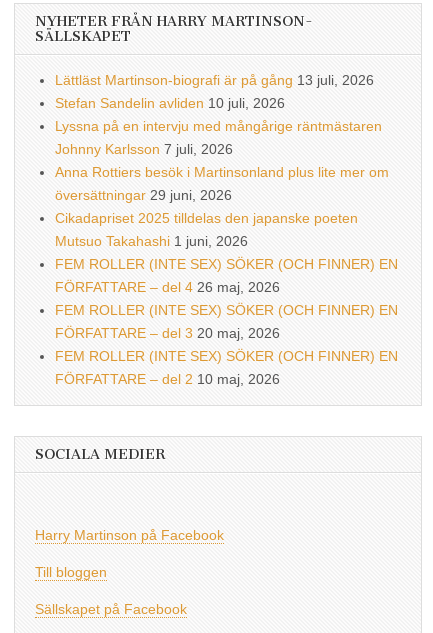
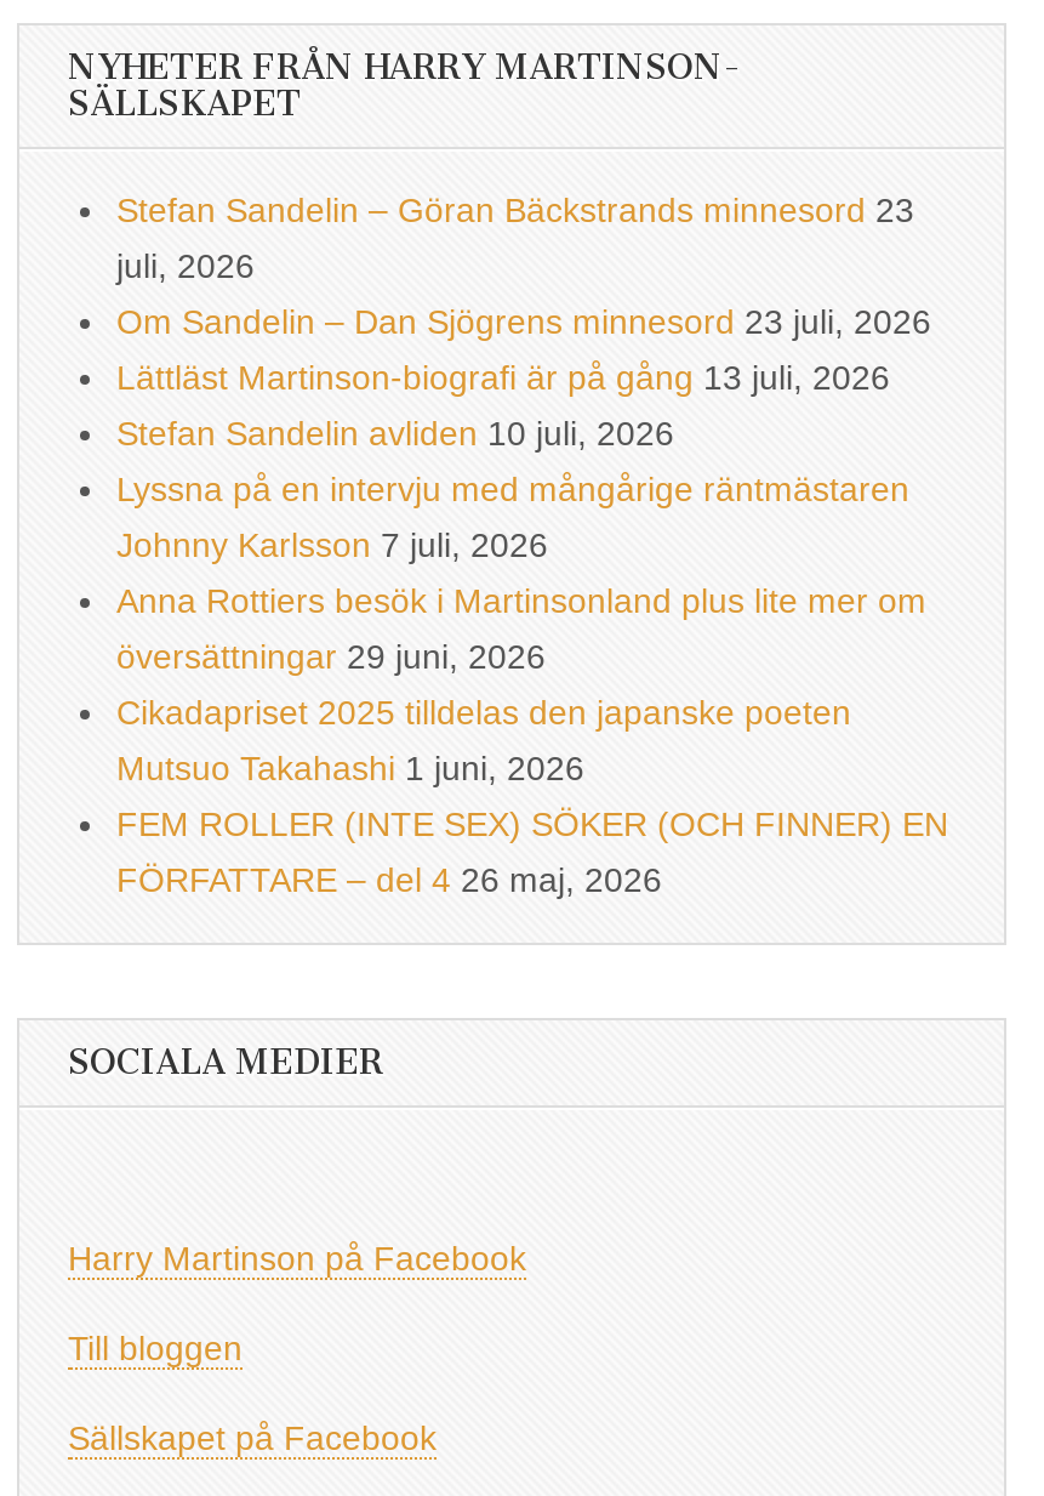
+ Stefan Sandelin – Göran Bäckstrands minnesord 23
+ juli, 2026
+ Om Sandelin – Dan Sjögrens minnesord 23 juli, 2026

moved down: Lättläst Martinson-biografi är på gång 13 juli, 2026 | Stefan Sandelin avliden 10 juli, 2026 | Lyssna på en intervju med mångårige räntmästaren | ... | FEM ROLLER (INTE SEX) SÖKER (OCH FINNER) EN | FÖRFATTARE – del 4 26 maj, 2026

- FEM ROLLER (INTE SEX) SÖKER (OCH FINNER) EN
- FÖRFATTARE – del 3 20 maj, 2026
- FEM ROLLER (INTE SEX) SÖKER (OCH FINNER) EN
- FÖRFATTARE – del 2 10 maj, 2026
